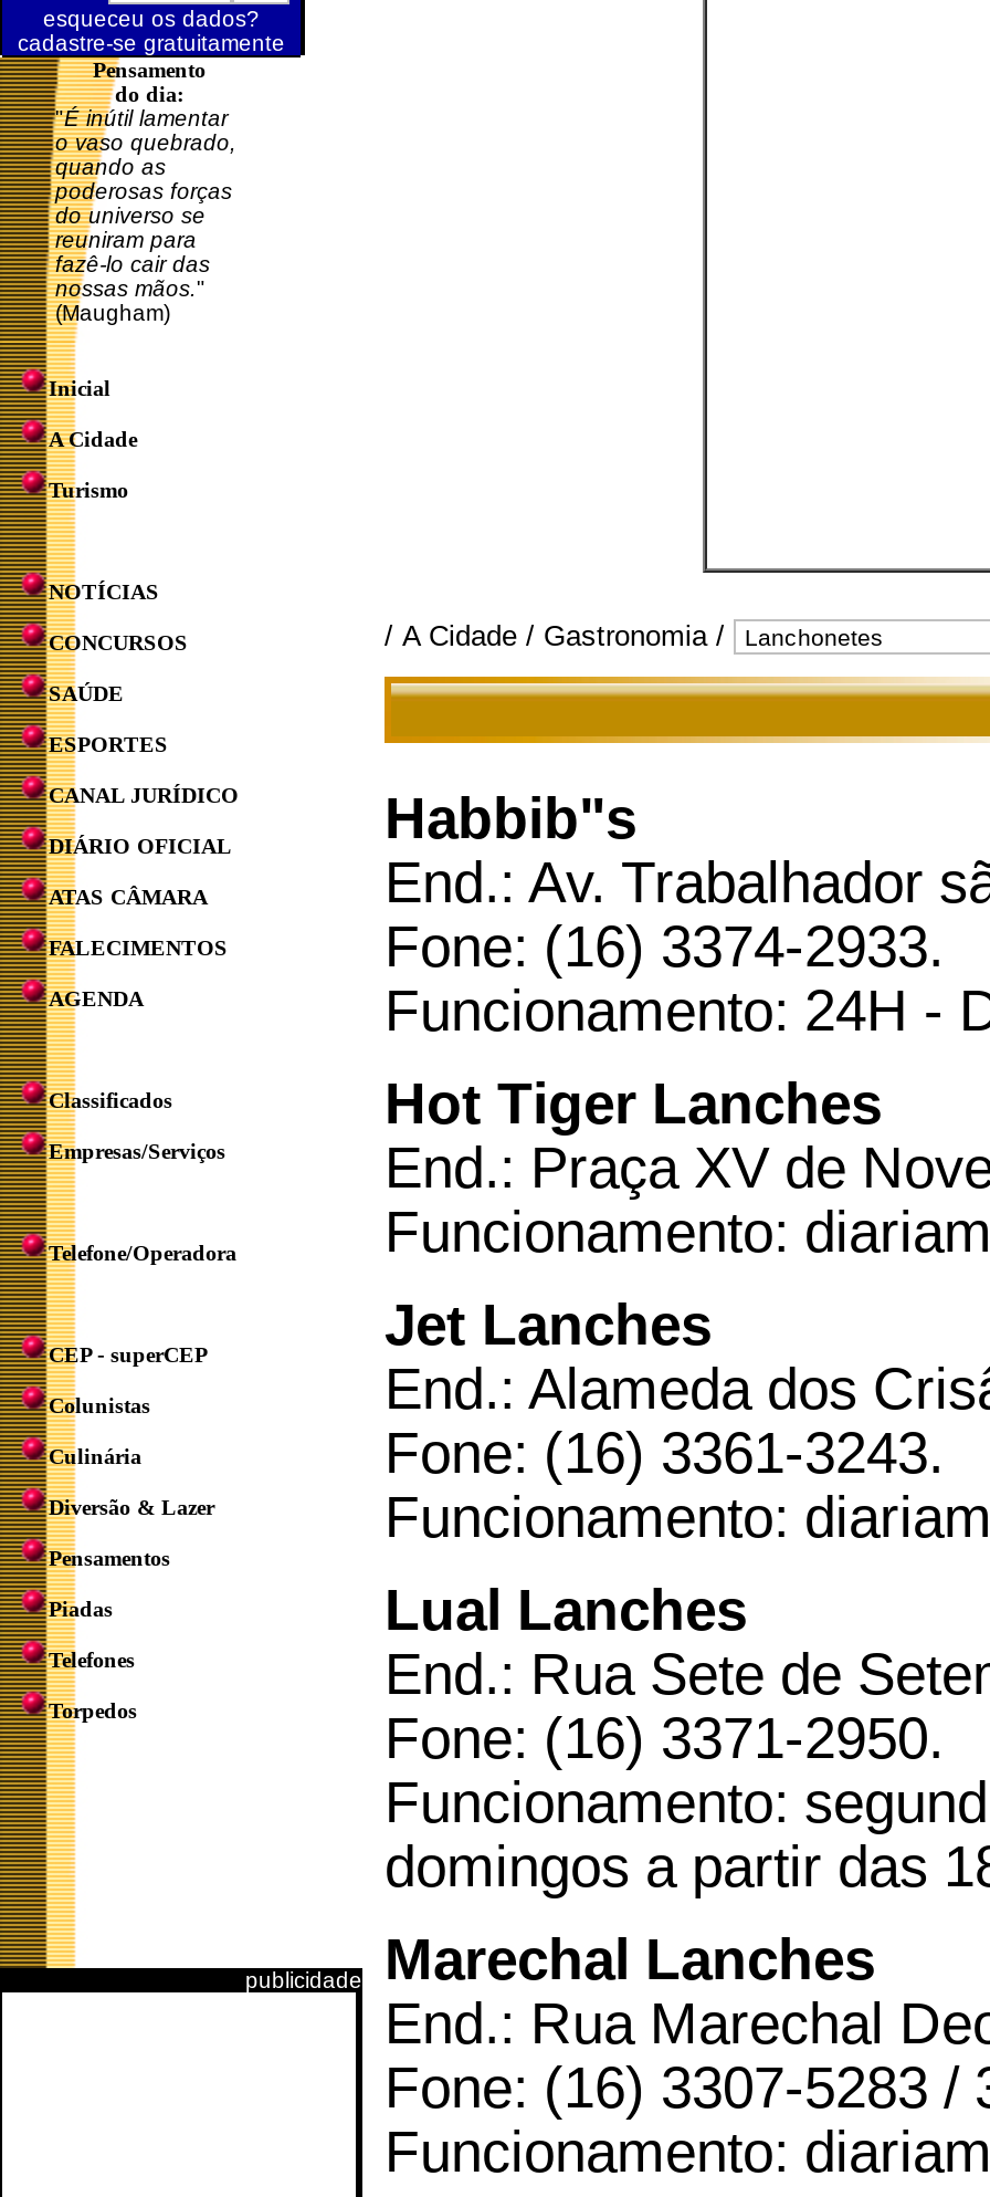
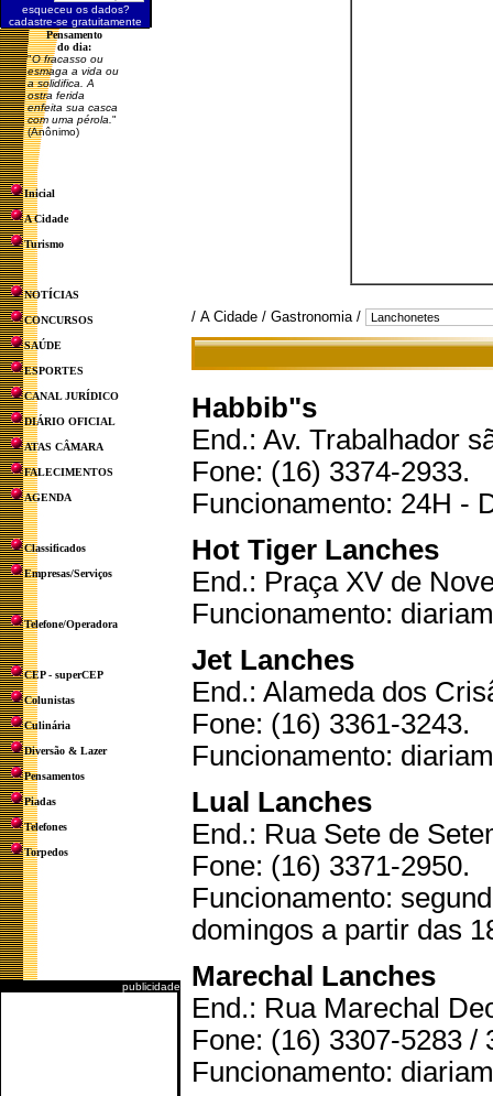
- "É inútil lamentar
- o vaso quebrado,
- quando as
- poderosas forças
- do universo se
- reuniram para
- fazê-lo cair das
- nossas mãos. "
- (Maugham)
+ "O fracasso ou
+ esmaga a vida ou
+ a solidifica. A
+ ostra ferida
+ enfeita sua casca
+ com uma pérola."
+ (Anônimo)
